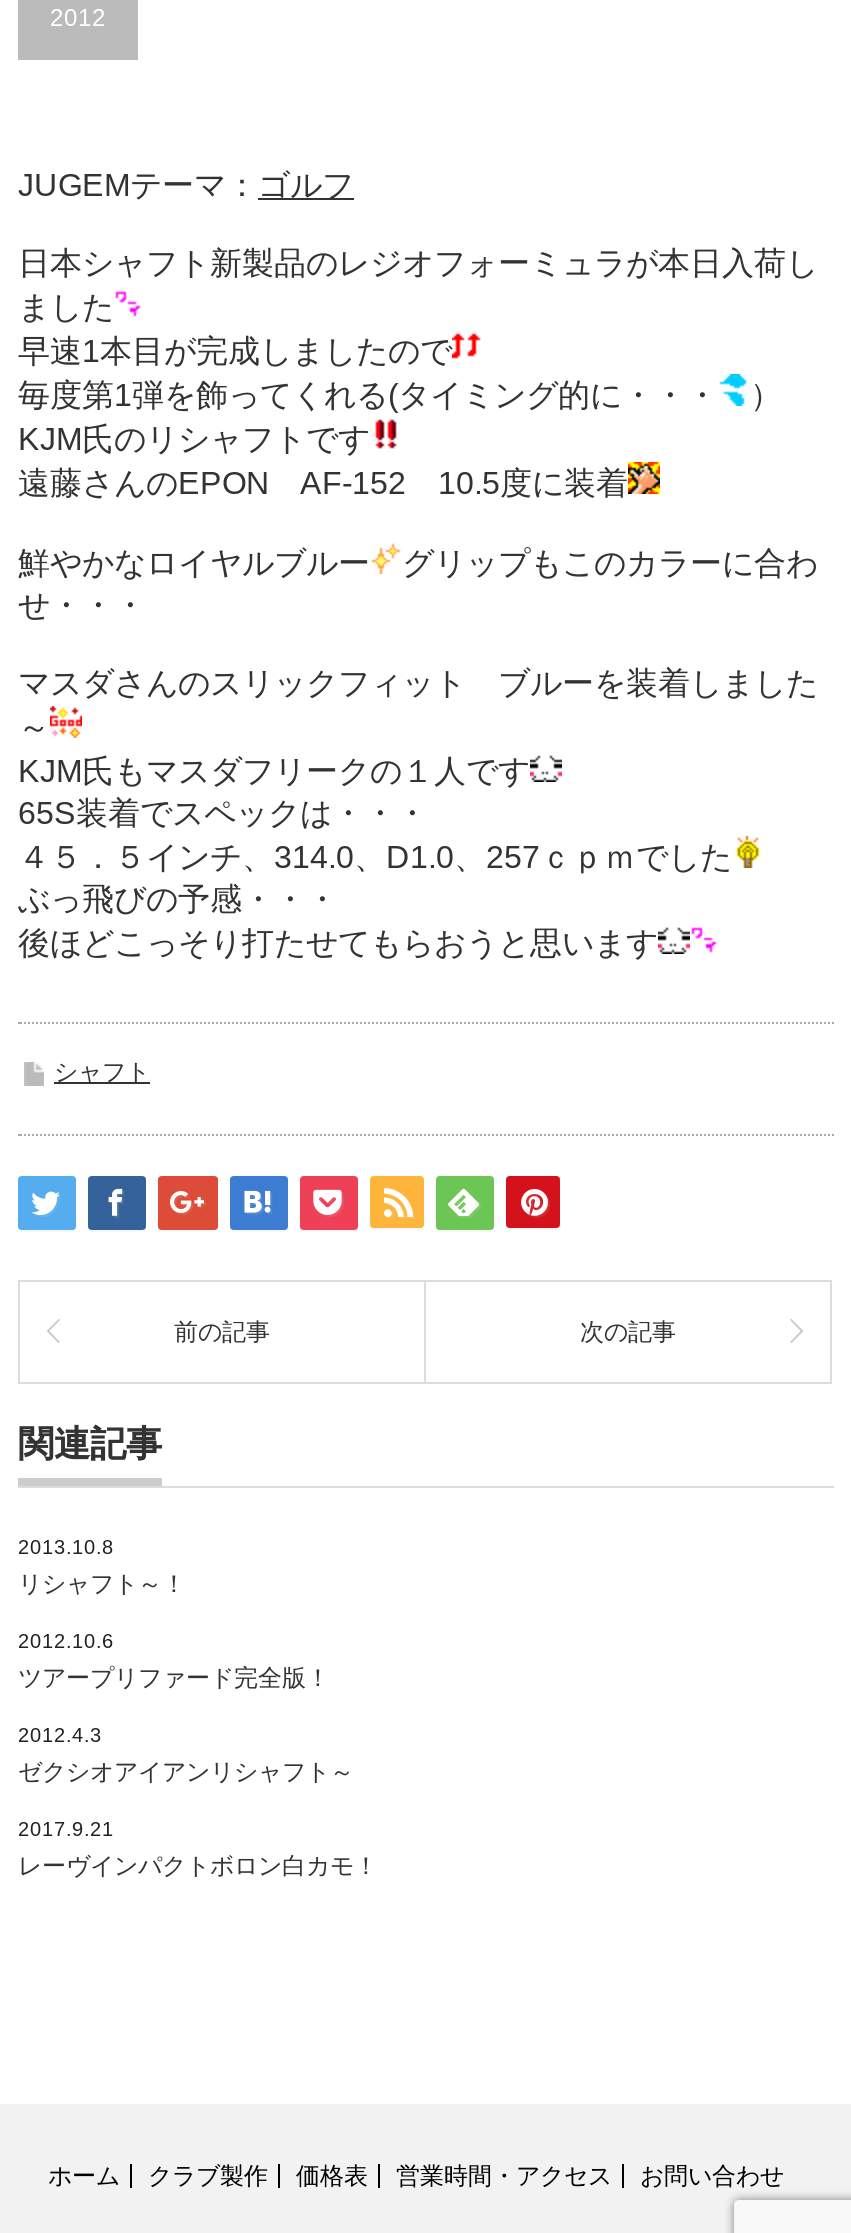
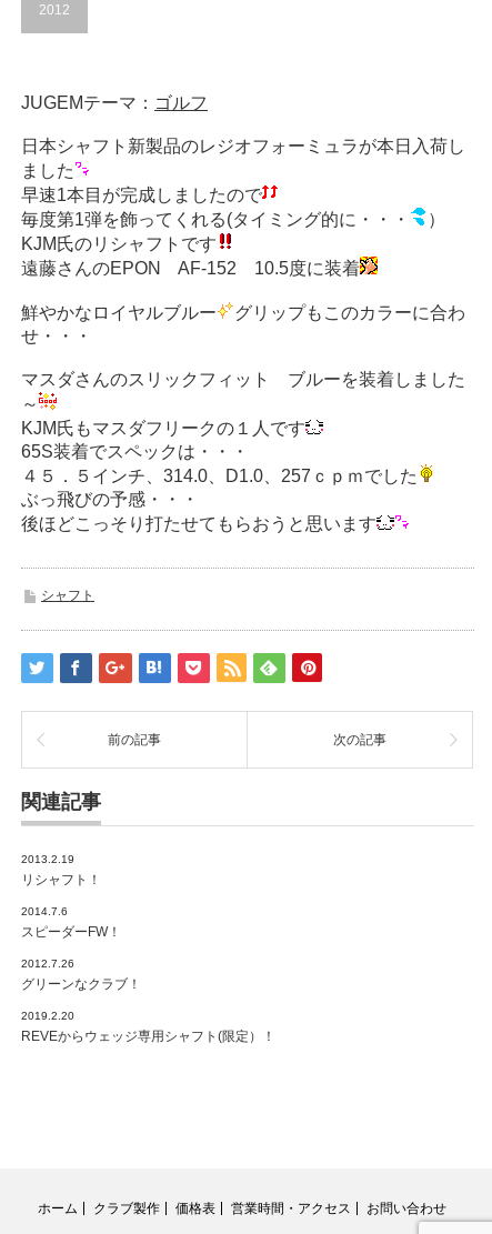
- 2013.10.8
- リシャフト～！
+ 2013.2.19
+ リシャフト！

- 2012.10.6
- ツアープリファード完全版！
+ 2014.7.6
+ スピーダーFW！

- 2012.4.3
- ゼクシオアイアンリシャフト～
+ 2012.7.26
+ グリーンなクラブ！

- 2017.9.21
- レーヴインパクトボロン白カモ！
+ 2019.2.20
+ REVEからウェッジ専用シャフト(限定）！
